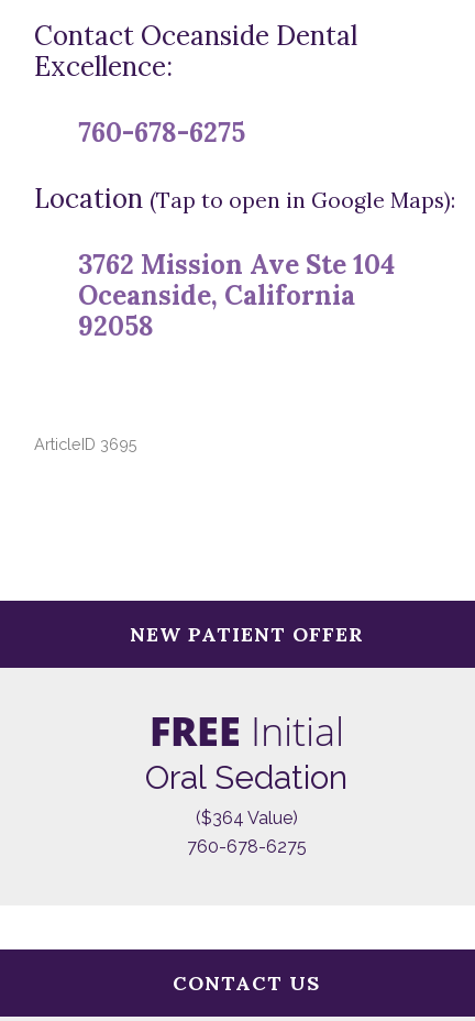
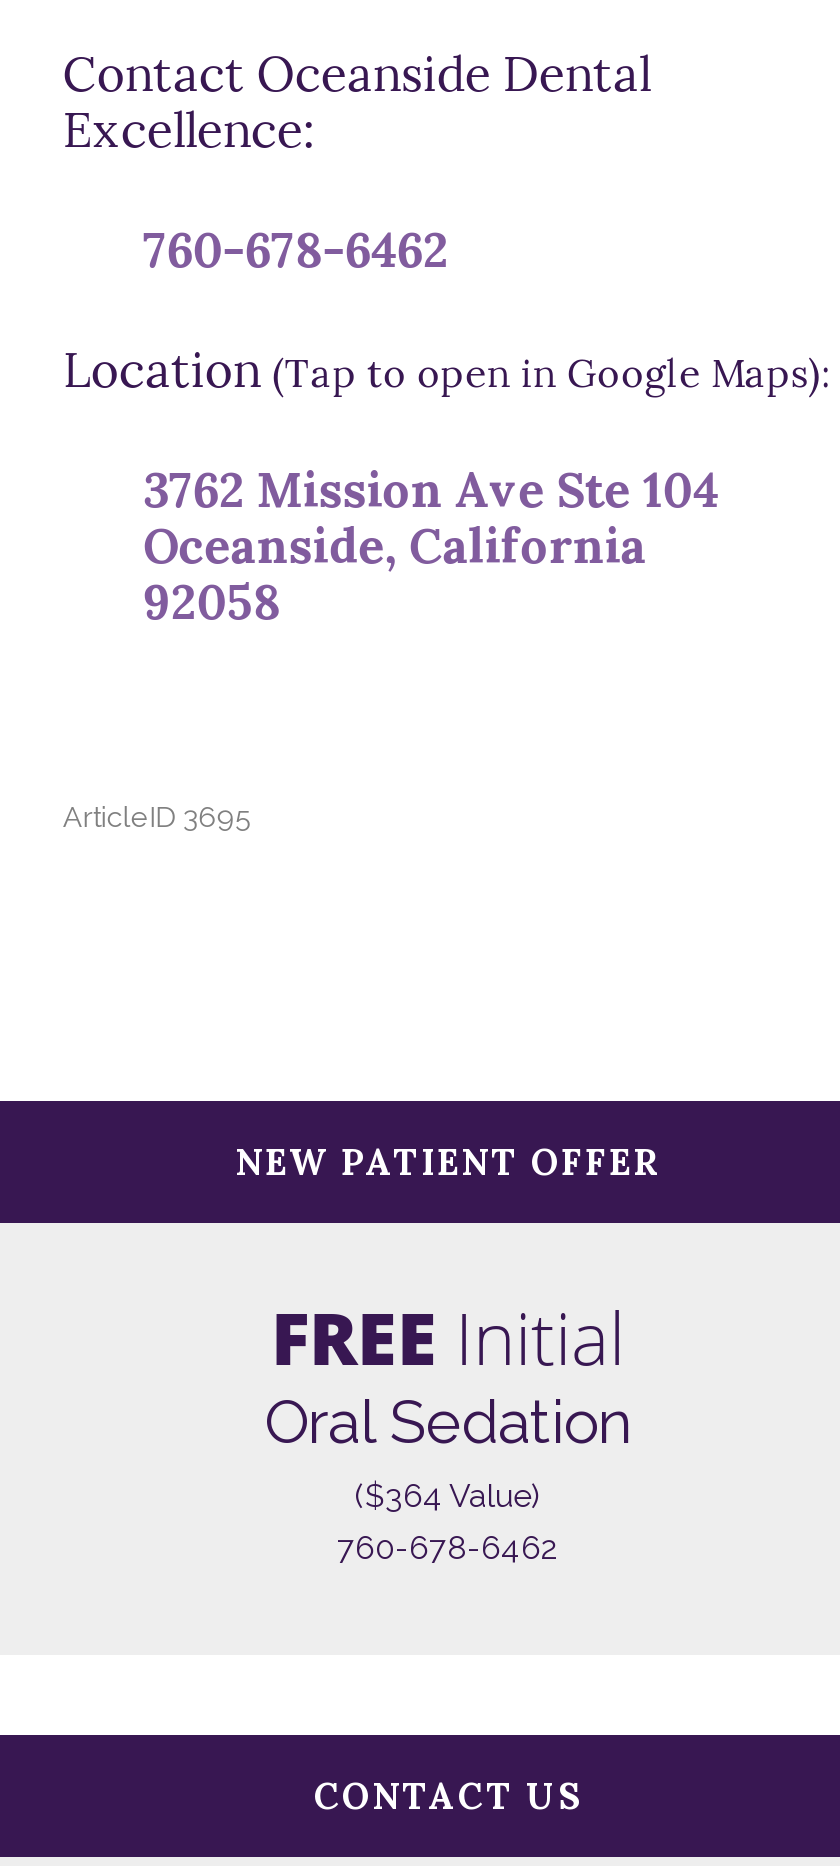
- 760-678-6275
+ 760-678-6462

- 760-678-6275
+ 760-678-6462
